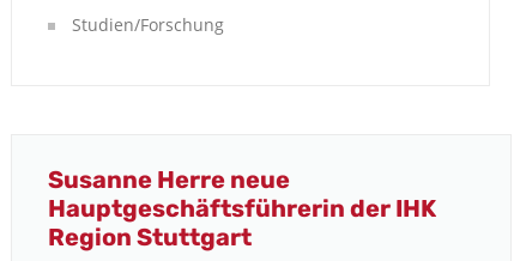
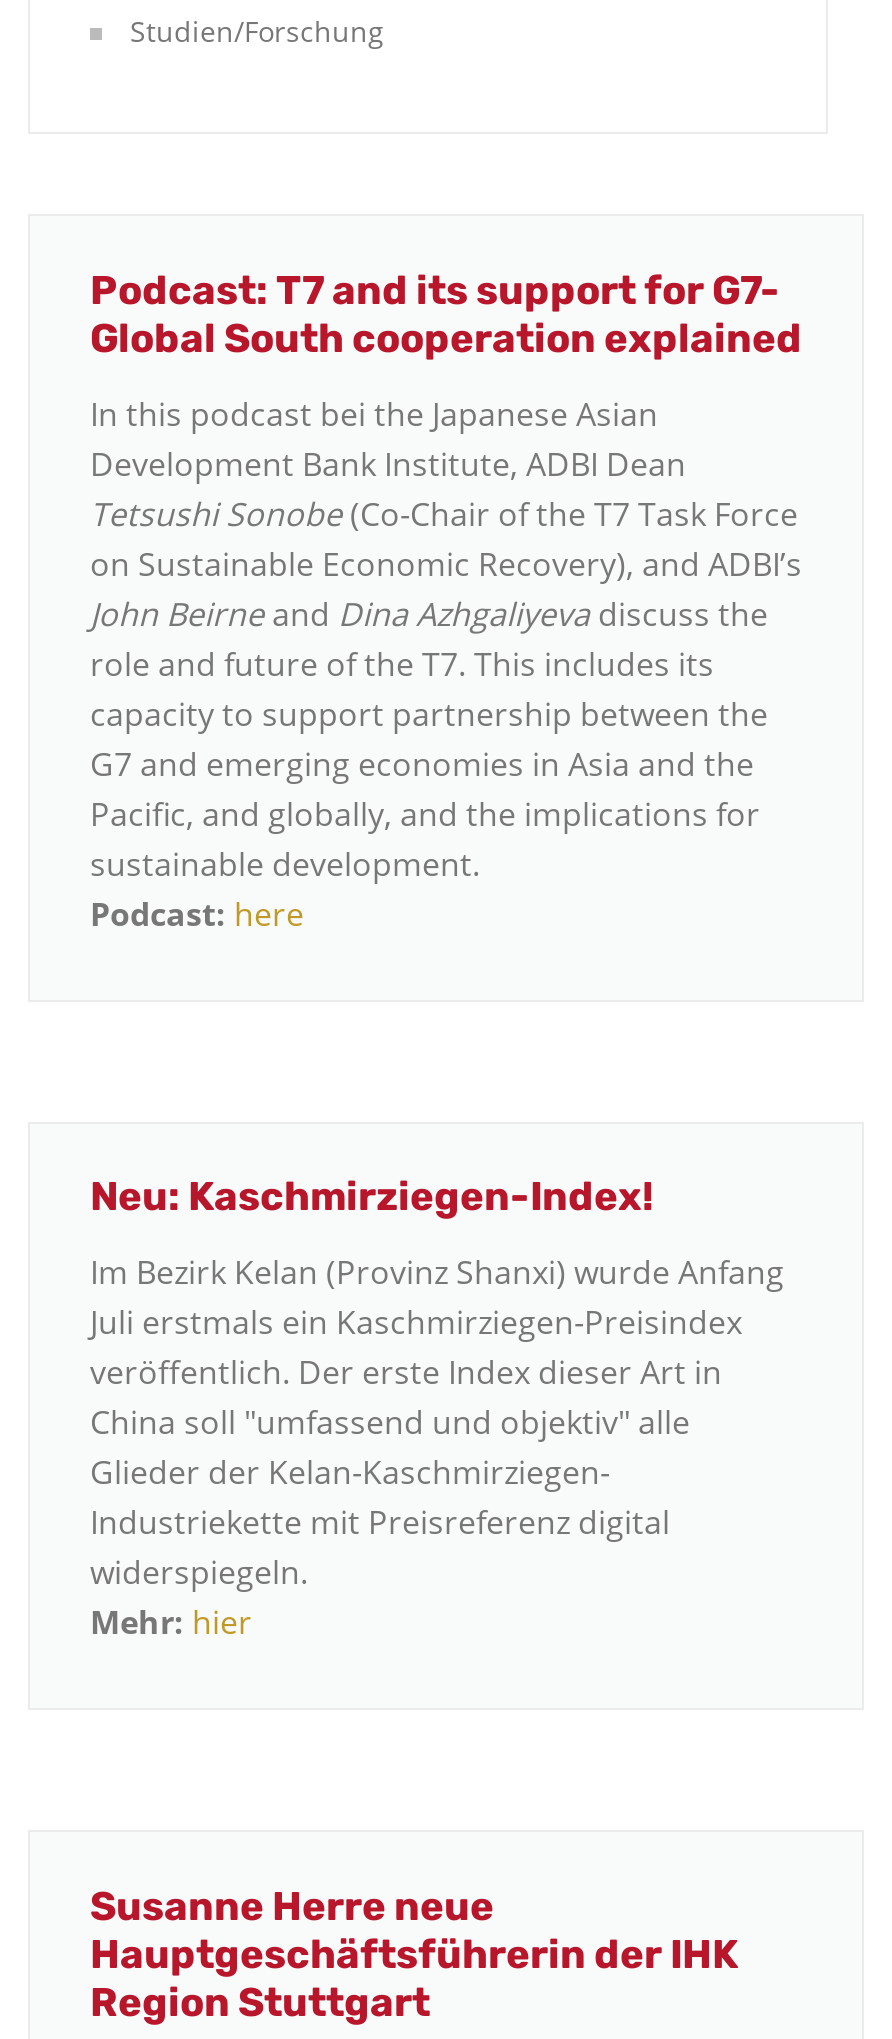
+ Podcast: T7 and its support for G7-
+ Global South cooperation explained
+ In this podcast bei the Japanese Asian
+ Development Bank Institute, ADBI Dean
+ Tetsushi Sonobe (Co-Chair of the T7 Task Force
+ on Sustainable Economic Recovery), and ADBI’s
+ John Beirne and Dina Azhgaliyeva discuss the
+ role and future of the T7. This includes its
+ capacity to support partnership between the
+ G7 and emerging economies in Asia and the
+ Pacific, and globally, and the implications for
+ sustainable development.
+ Podcast: here

+ Neu: Kaschmirziegen-Index!
+ Im Bezirk Kelan (Provinz Shanxi) wurde Anfang
+ Juli erstmals ein Kaschmirziegen-Preisindex
+ veröffentlich. Der erste Index dieser Art in
+ China soll "umfassend und objektiv" alle
+ Glieder der Kelan-Kaschmirziegen-
+ Industriekette mit Preisreferenz digital
+ widerspiegeln.
+ Mehr: hier
